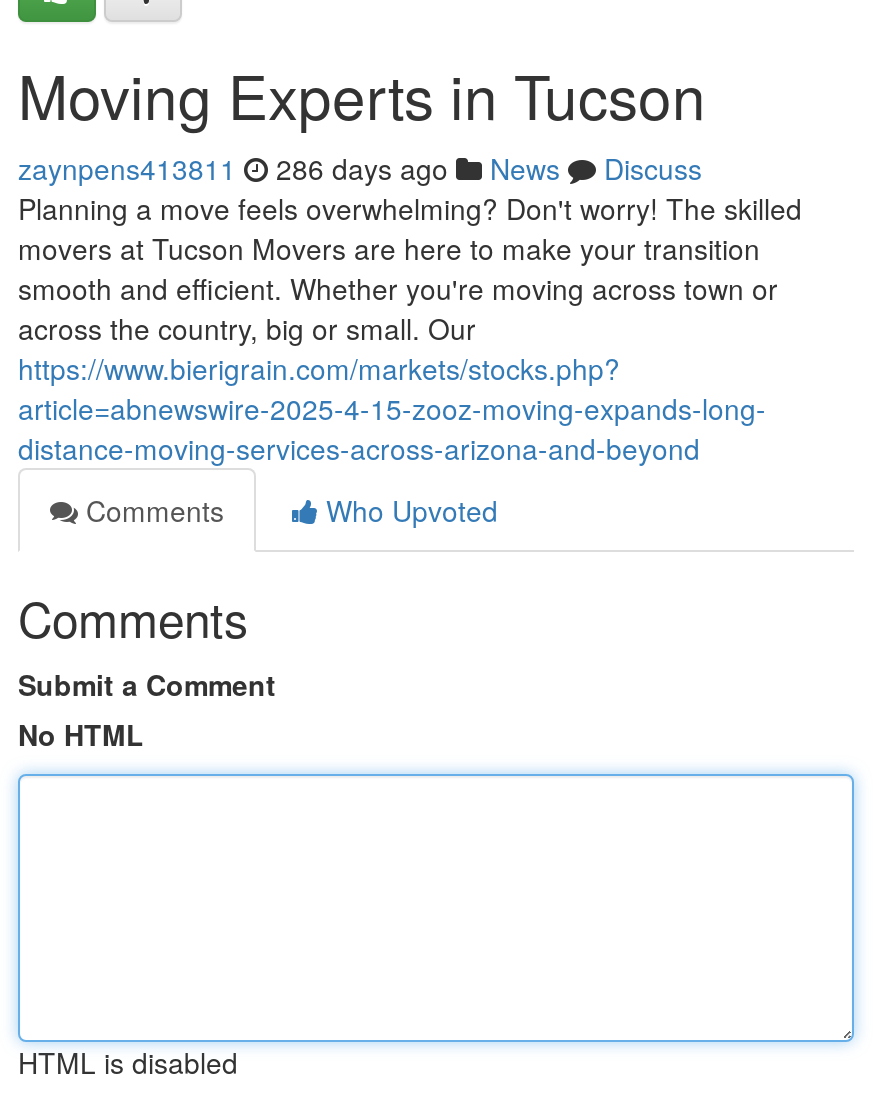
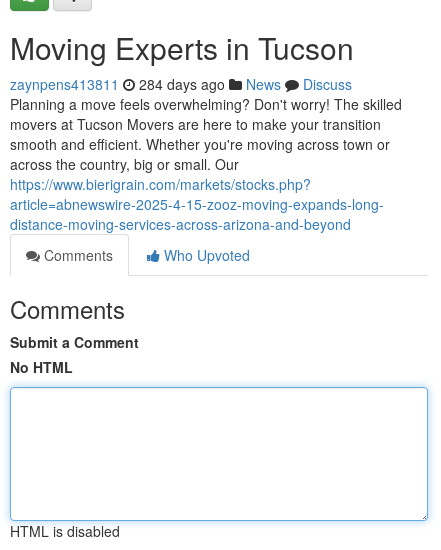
- zaynpens413811 286 days ago News Discuss
+ zaynpens413811 284 days ago News Discuss
